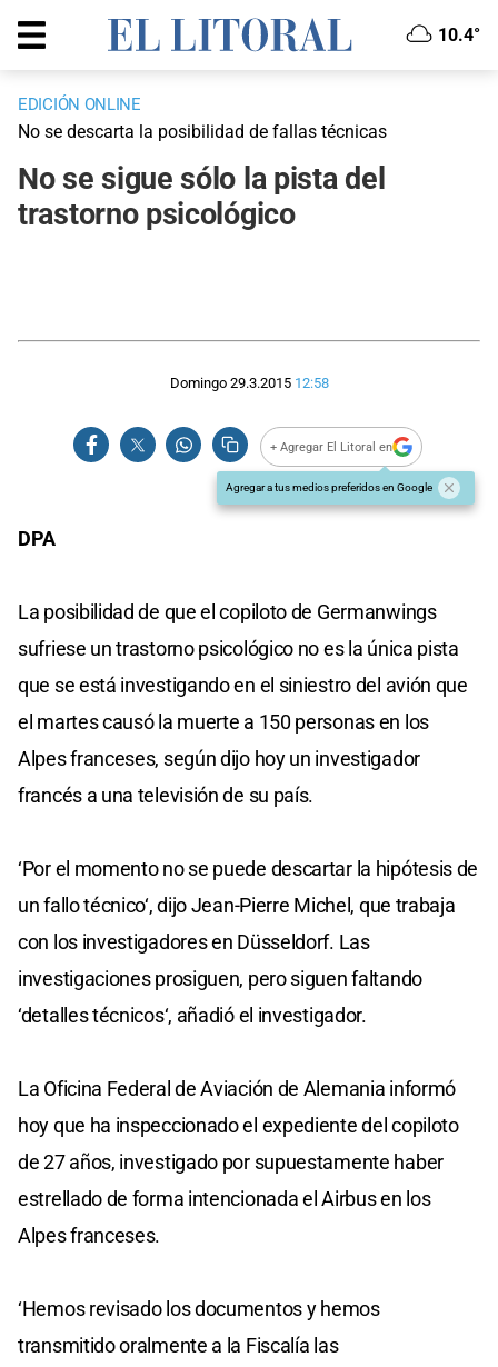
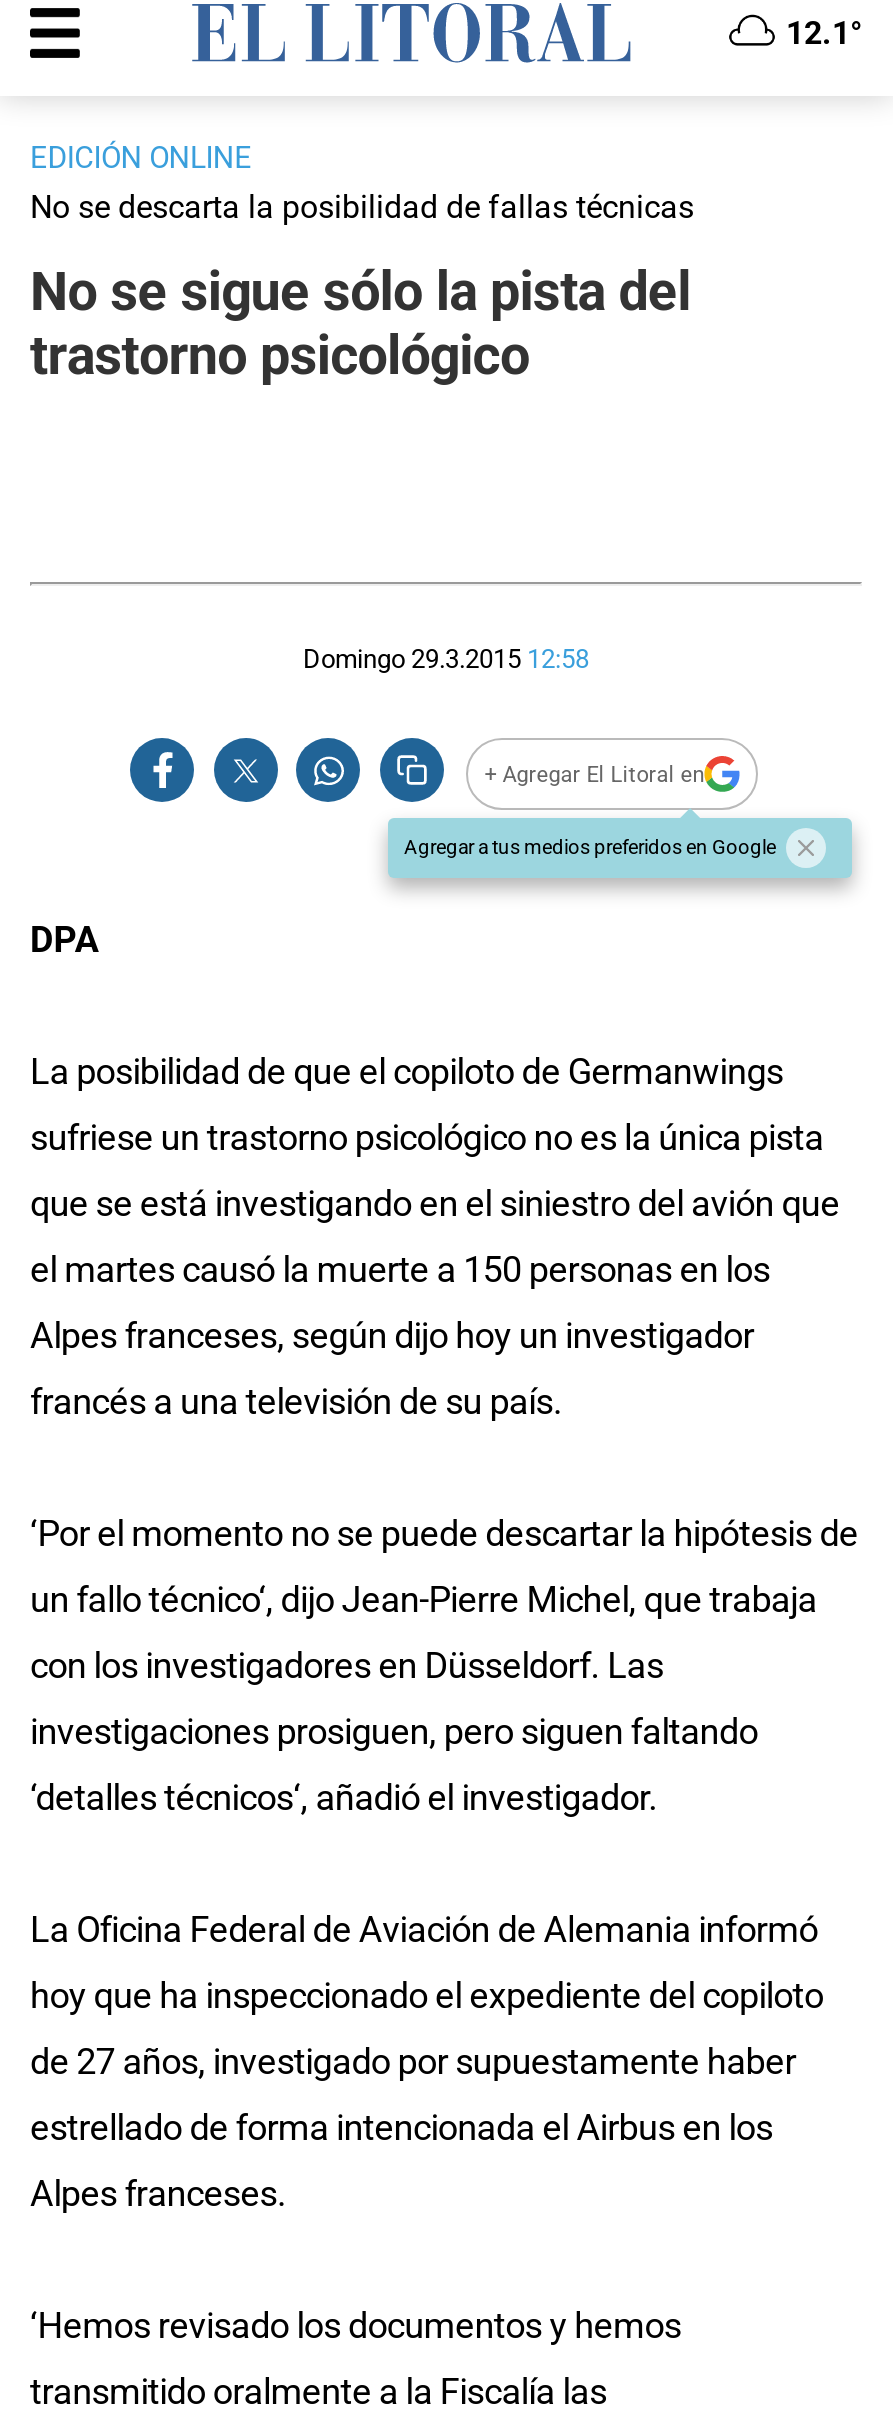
- 10.4°
+ 12.1°
